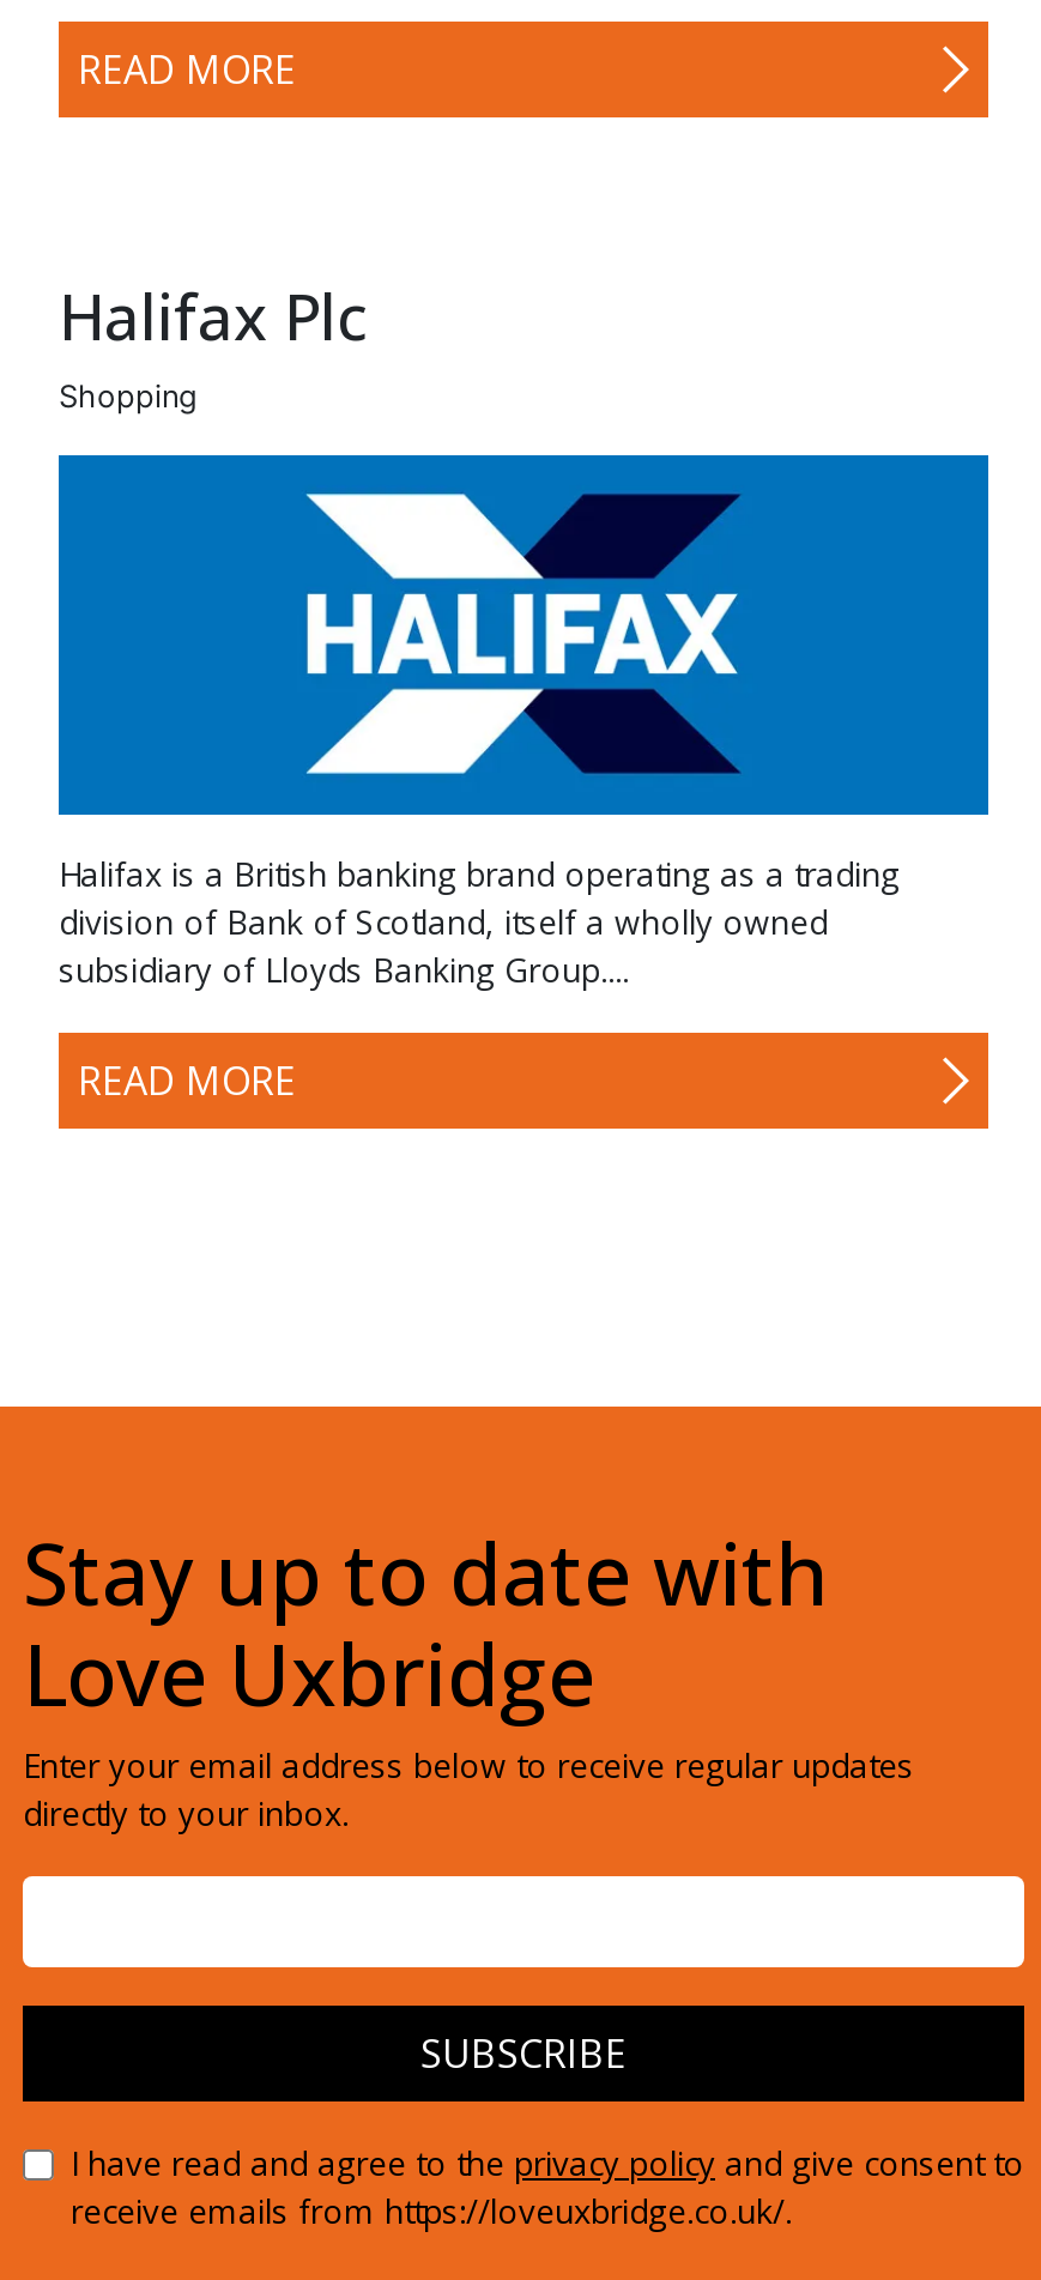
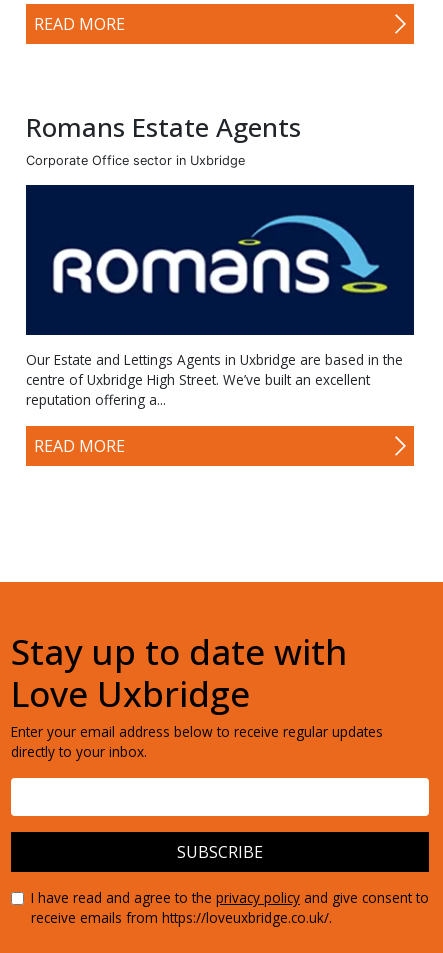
- Halifax Plc
- Shopping
+ Romans Estate Agents
+ Corporate Office sector in Uxbridge

- [image]
- Halifax is a British banking brand operating as a trading
- division of Bank of Scotland, itself a wholly owned
- subsidiary of Lloyds Banking Group....
+ [image]
+ Our Estate and Lettings Agents in Uxbridge are based in the
+ centre of Uxbridge High Street. We’ve built an excellent
+ reputation offering a...
